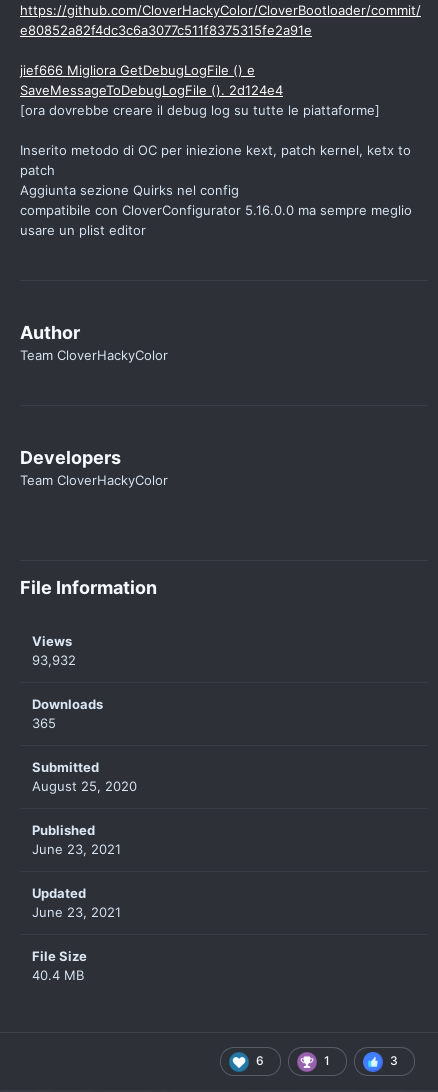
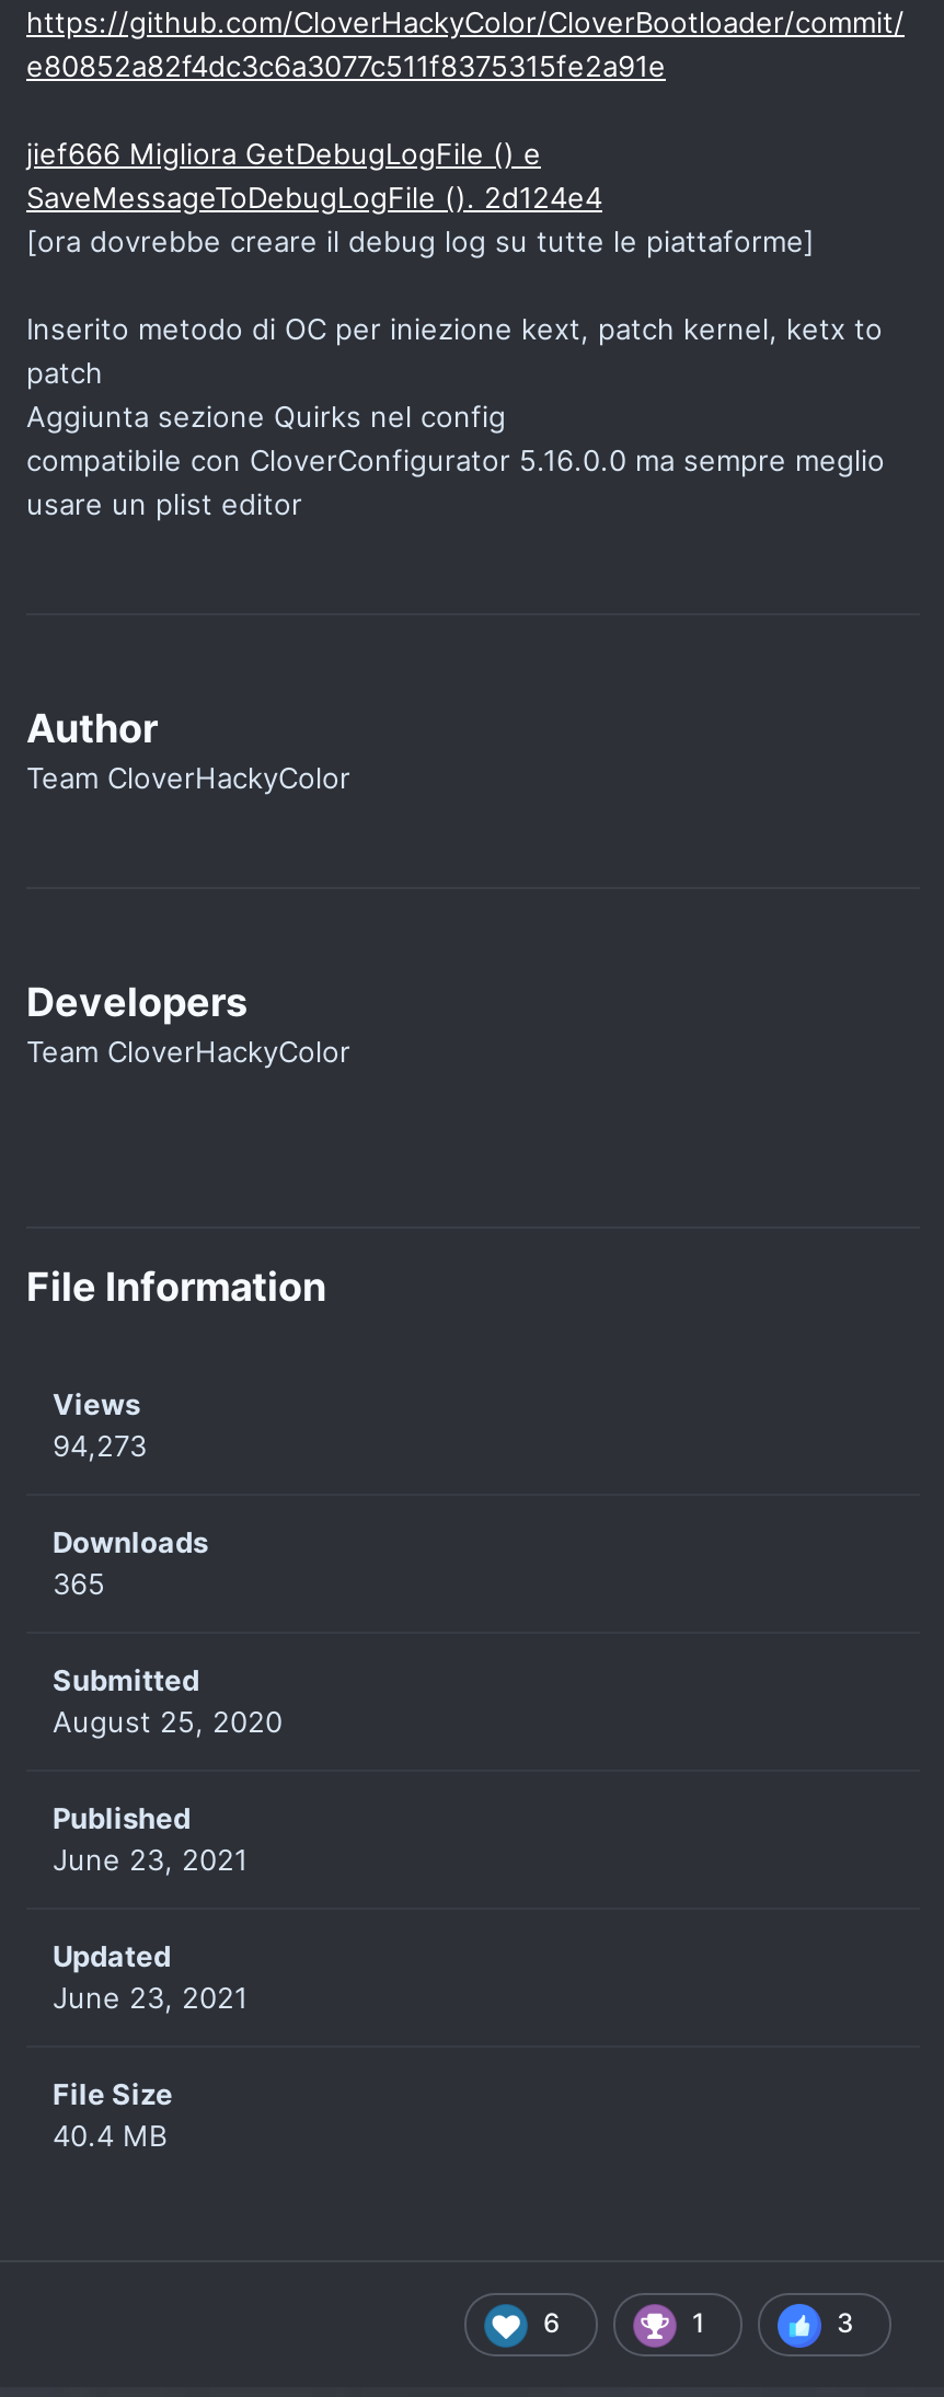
- 93,932
+ 94,273
